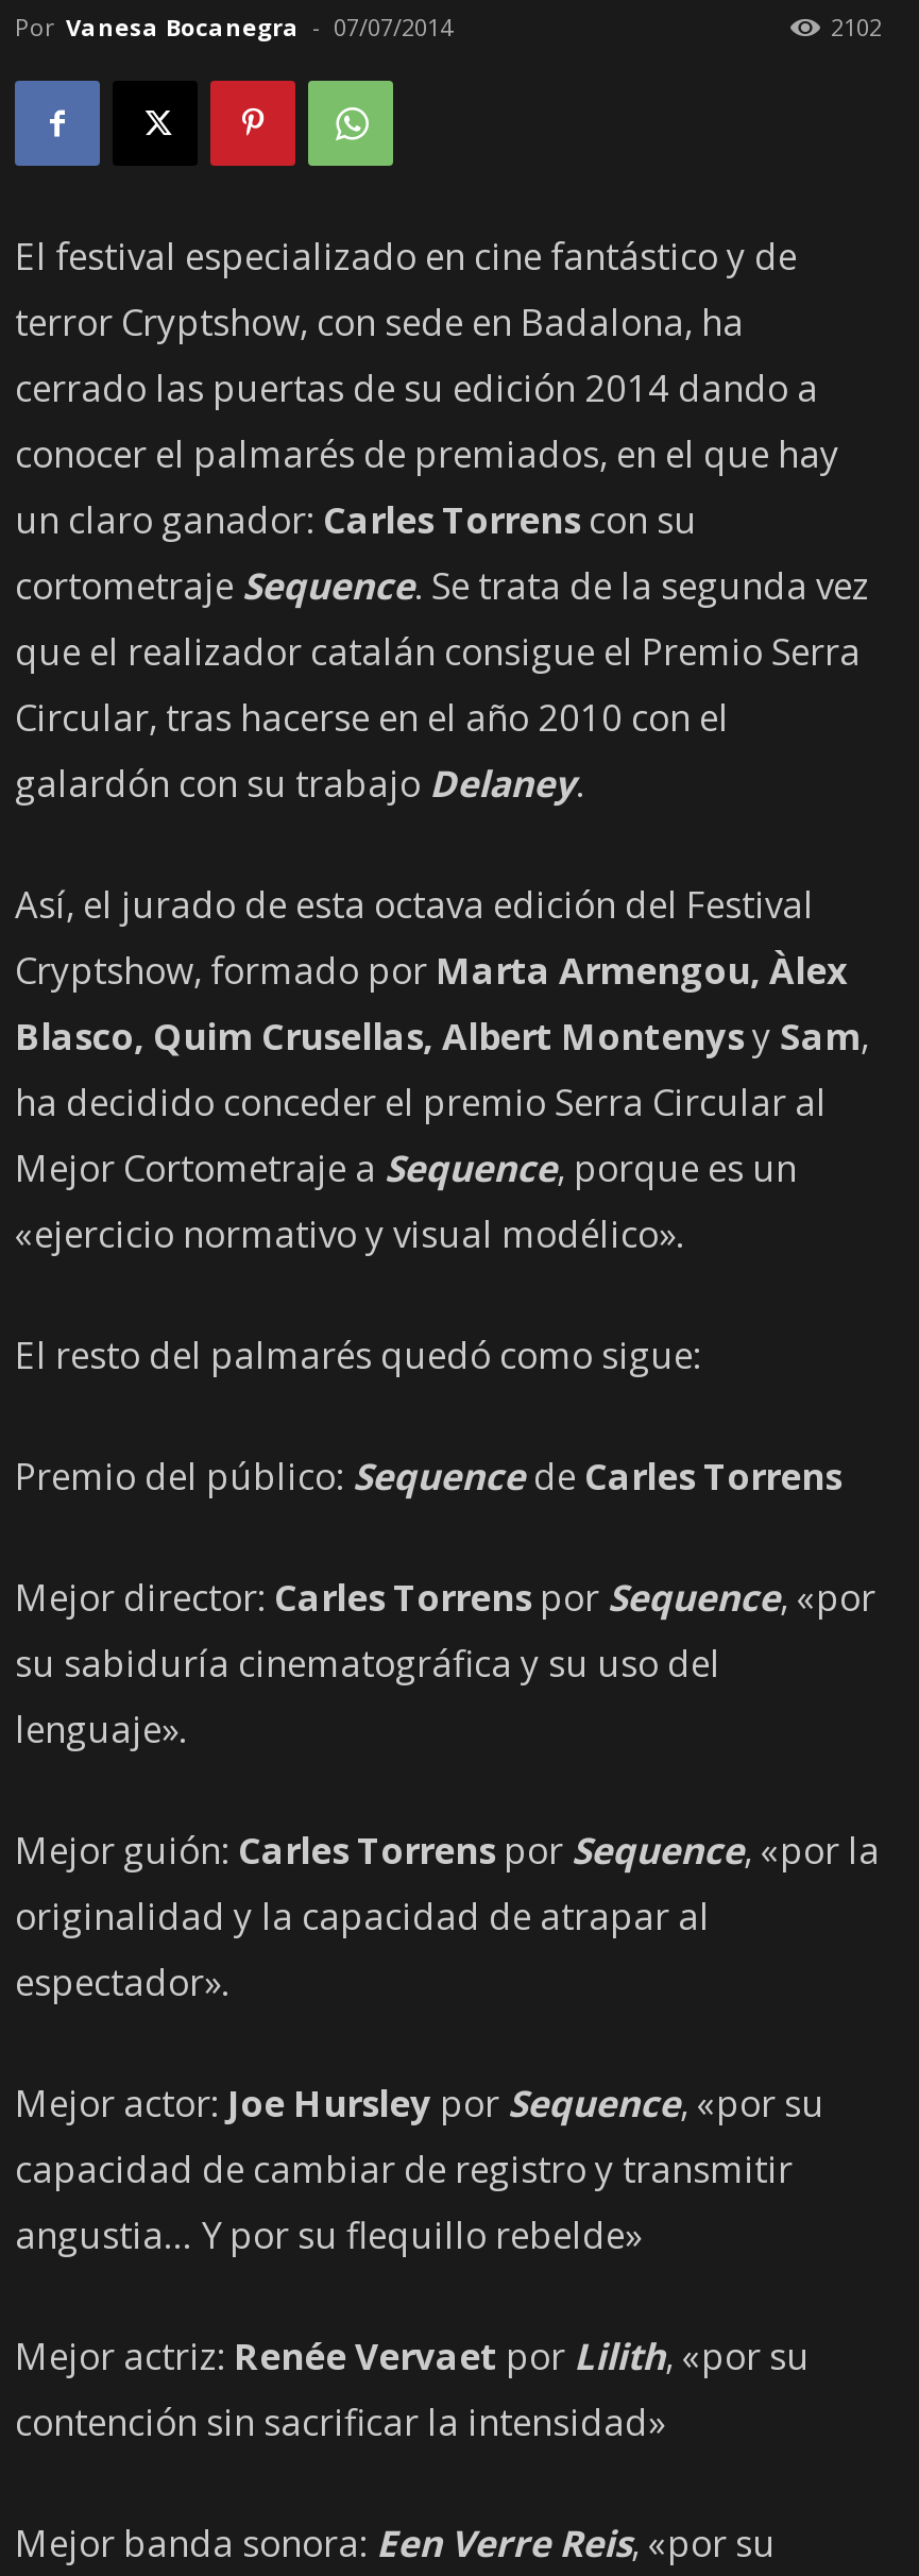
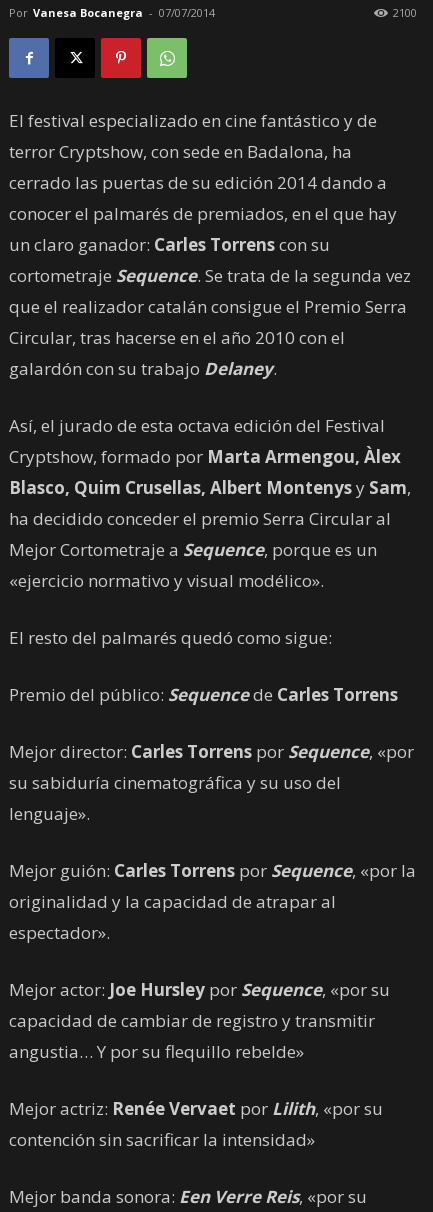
- 2102
+ 2100
